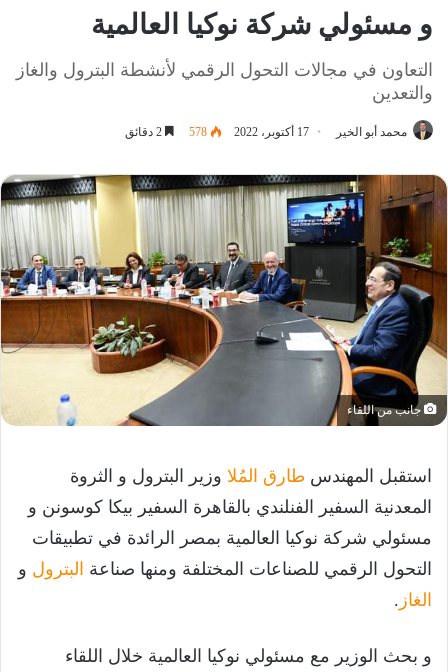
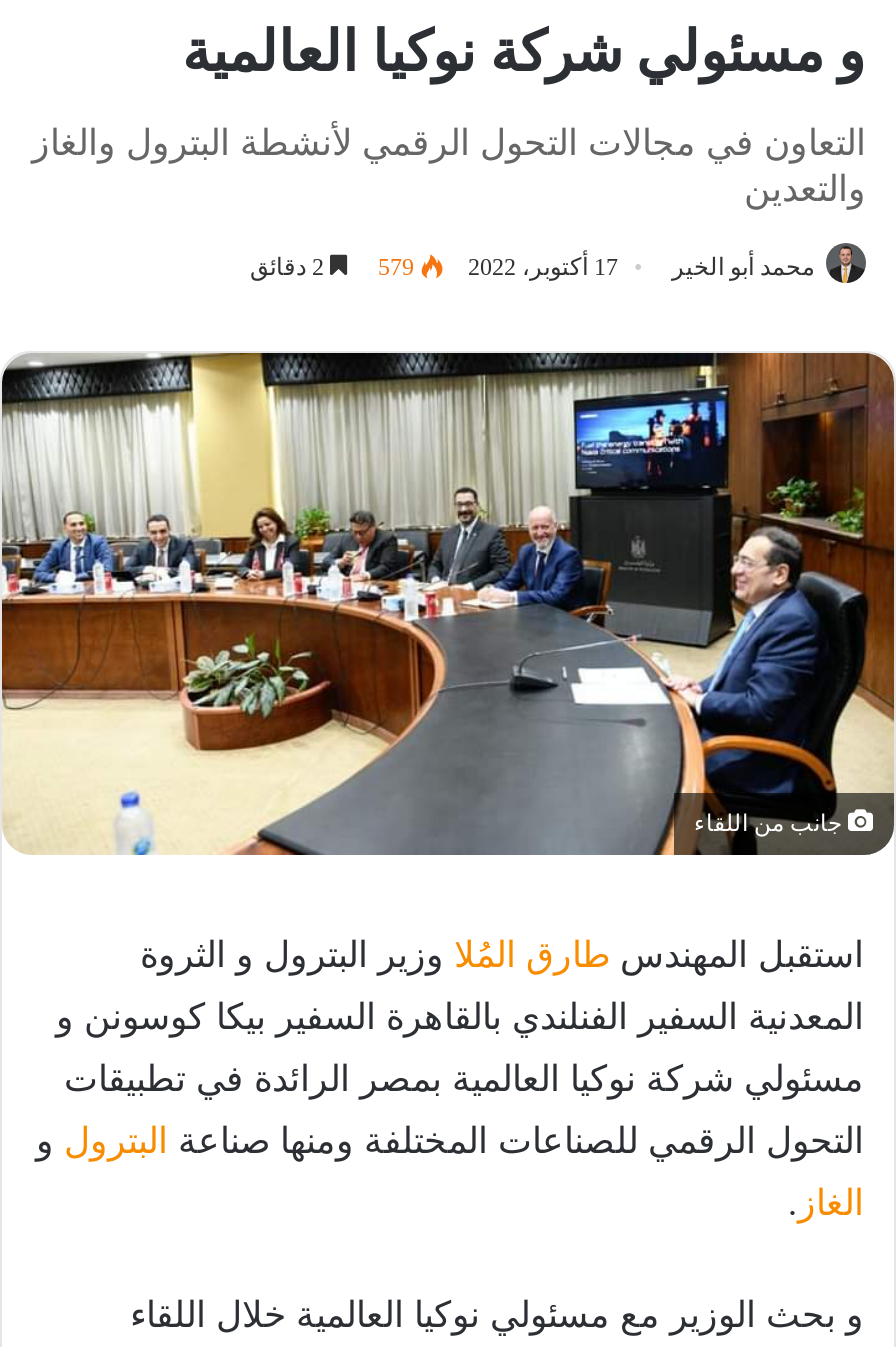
- 578
+ 579
